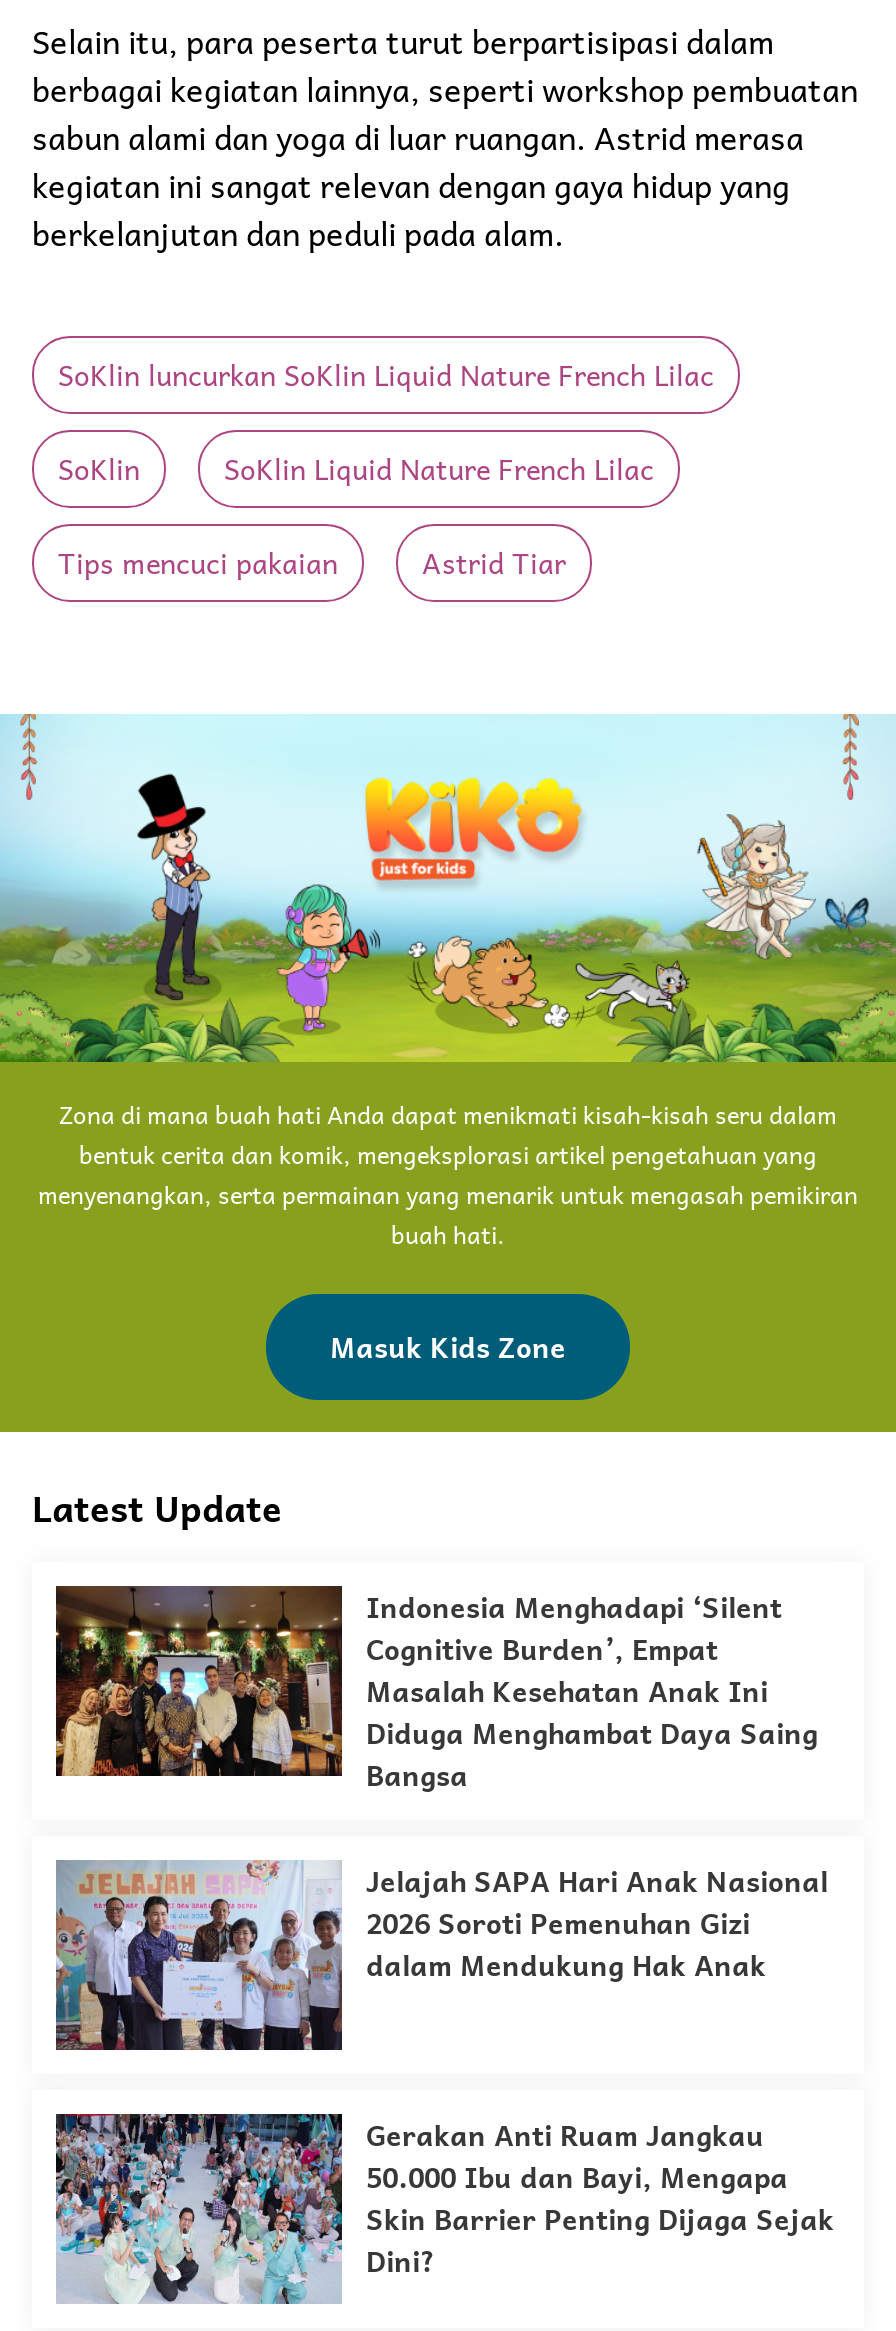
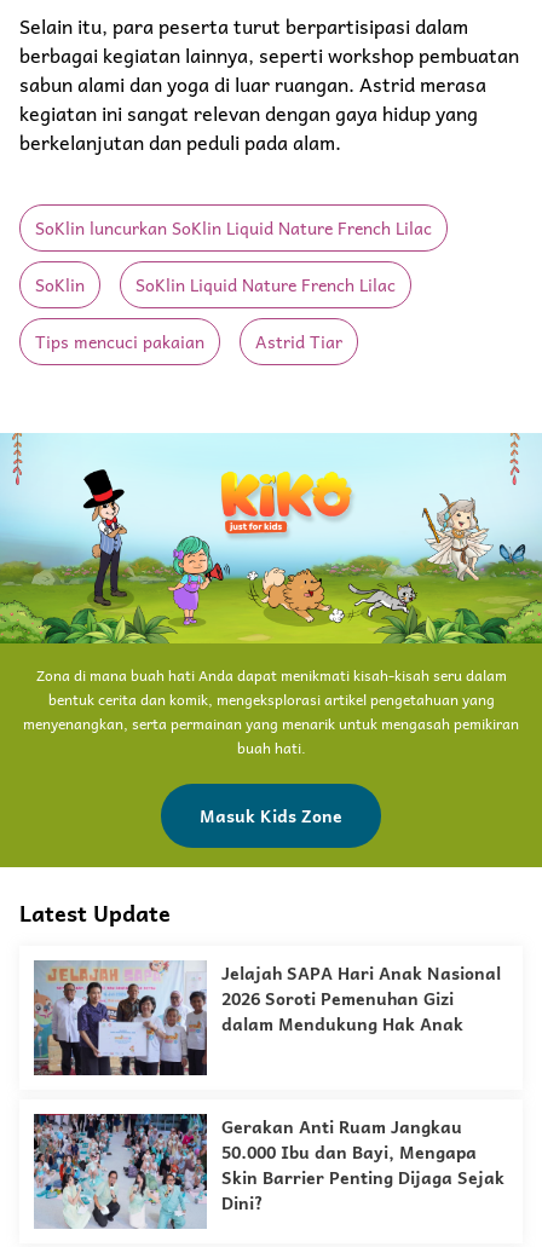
- [image]
- Indonesia Menghadapi ‘Silent
- Cognitive Burden’, Empat
- Masalah Kesehatan Anak Ini
- Diduga Menghambat Daya Saing
- Bangsa
